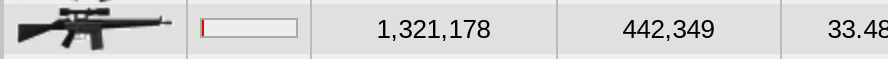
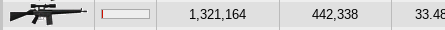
- 1,321,178
+ 1,321,164

- 442,349
+ 442,338
